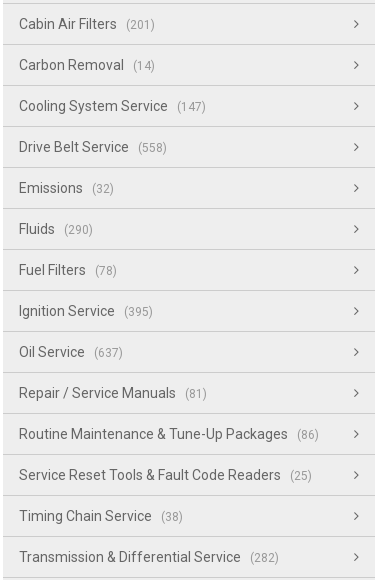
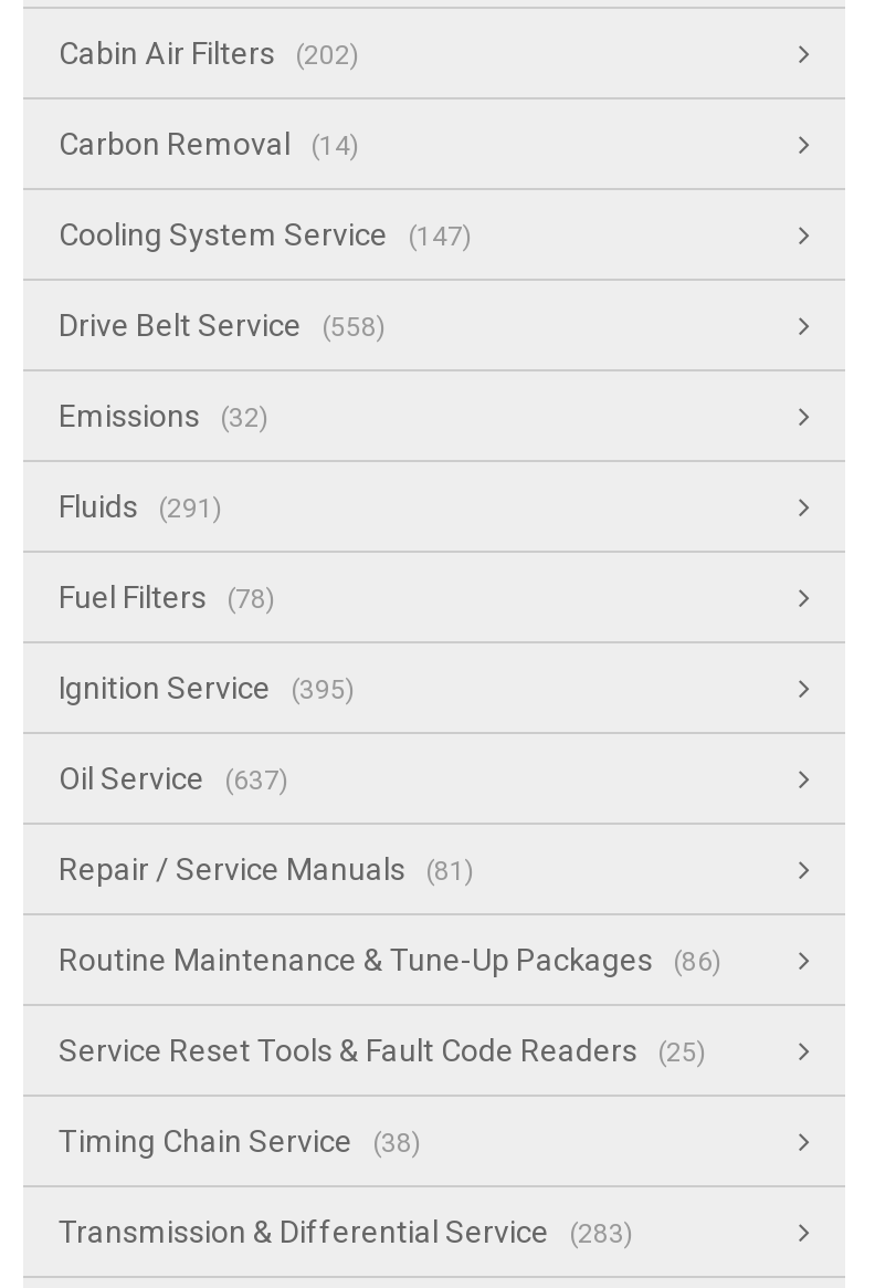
- Cabin Air Filters (201)
+ Cabin Air Filters (202)

- Fluids (290)
+ Fluids (291)

- Transmission & Differential Service (282)
+ Transmission & Differential Service (283)
